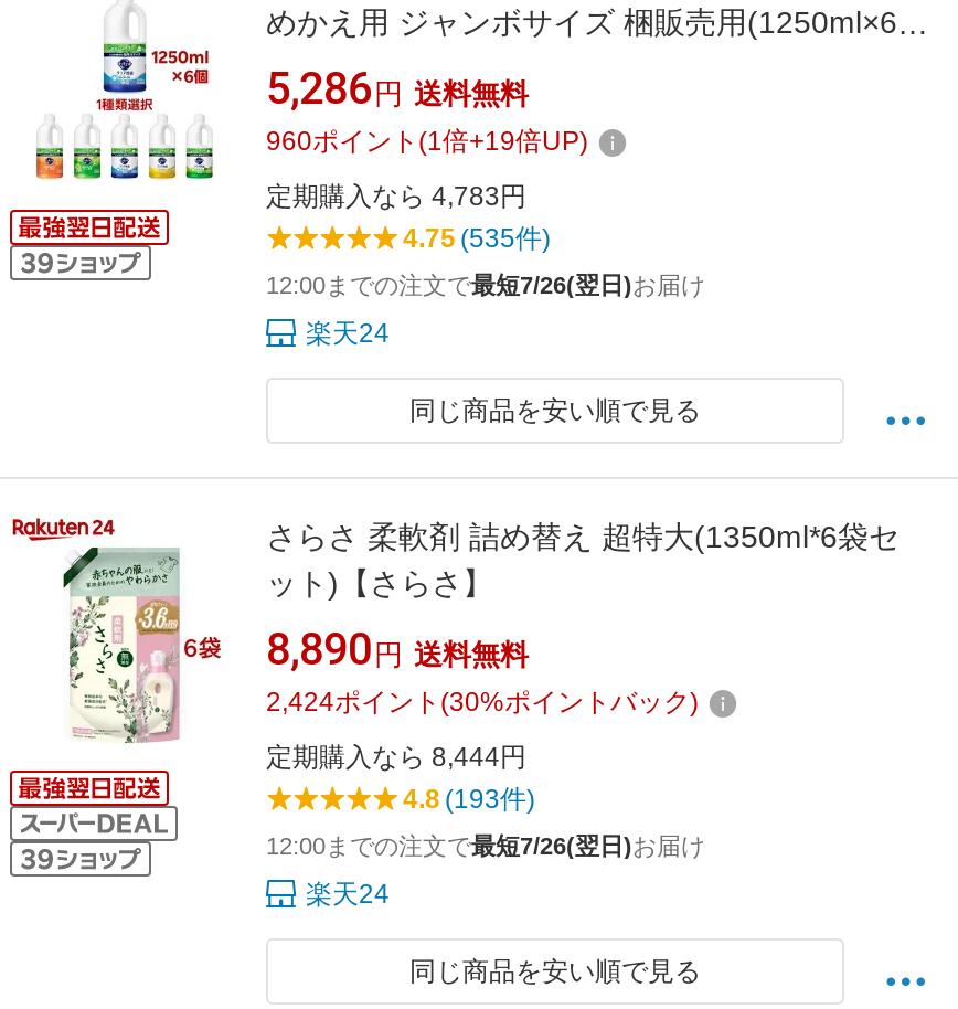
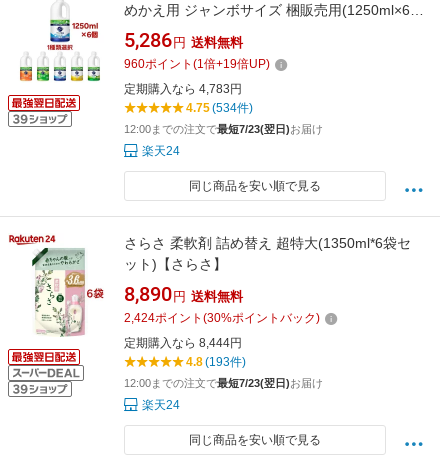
- 4.75 (535件)
+ 4.75 (534件)

- 12:00までの注文で最短7/26(翌日)お届け
+ 12:00までの注文で最短7/23(翌日)お届け

- 12:00までの注文で最短7/26(翌日)お届け
+ 12:00までの注文で最短7/23(翌日)お届け
